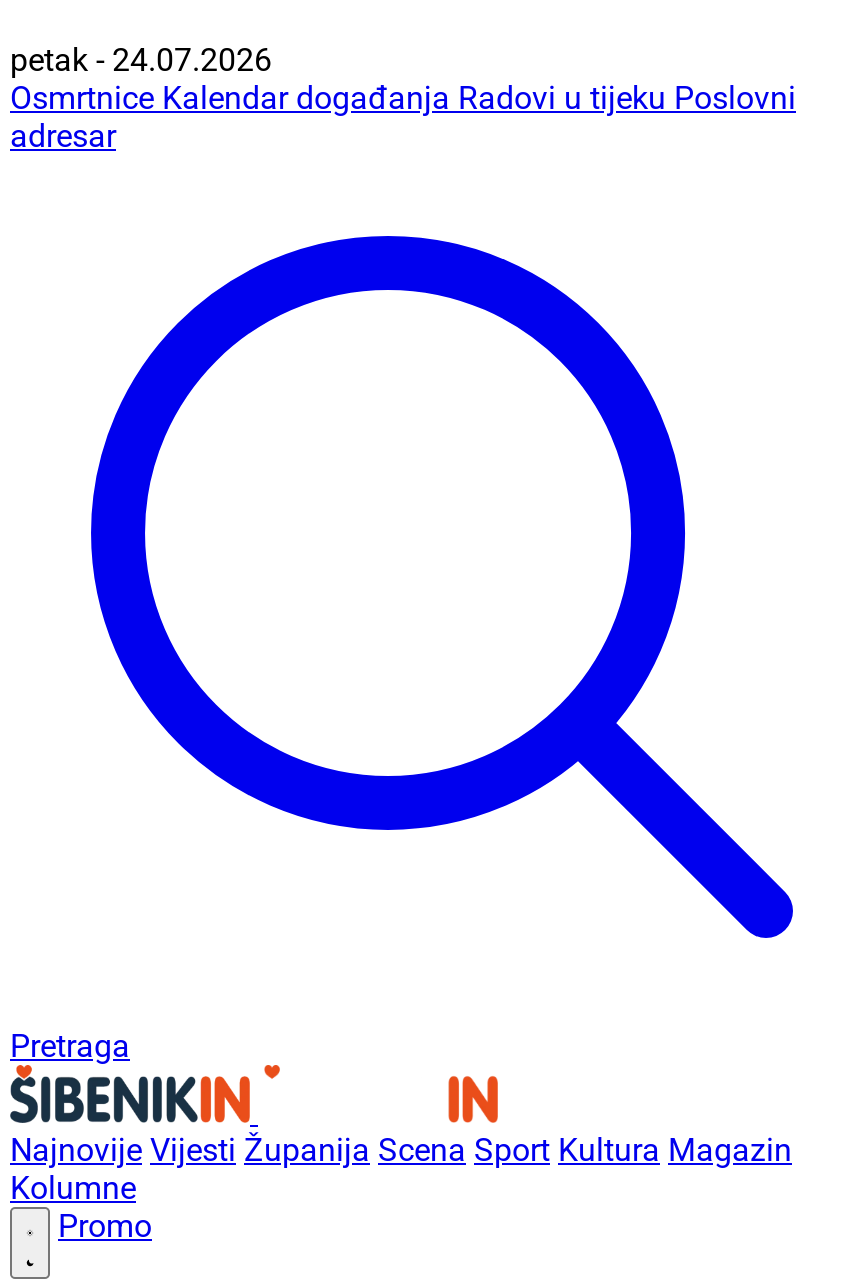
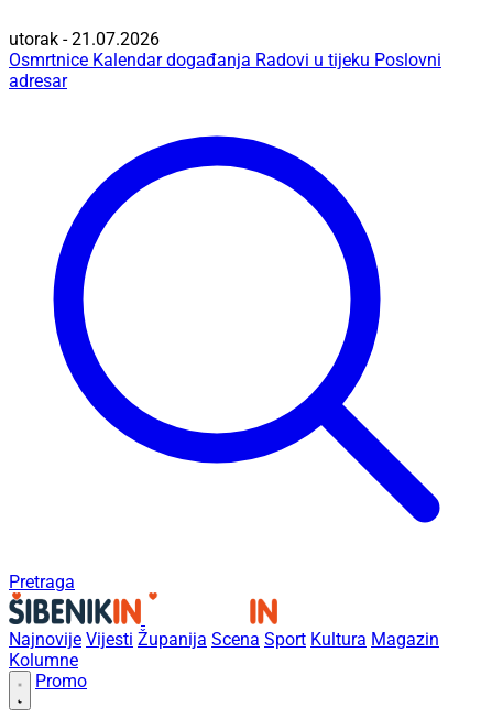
- petak - 24.07.2026
+ utorak - 21.07.2026
